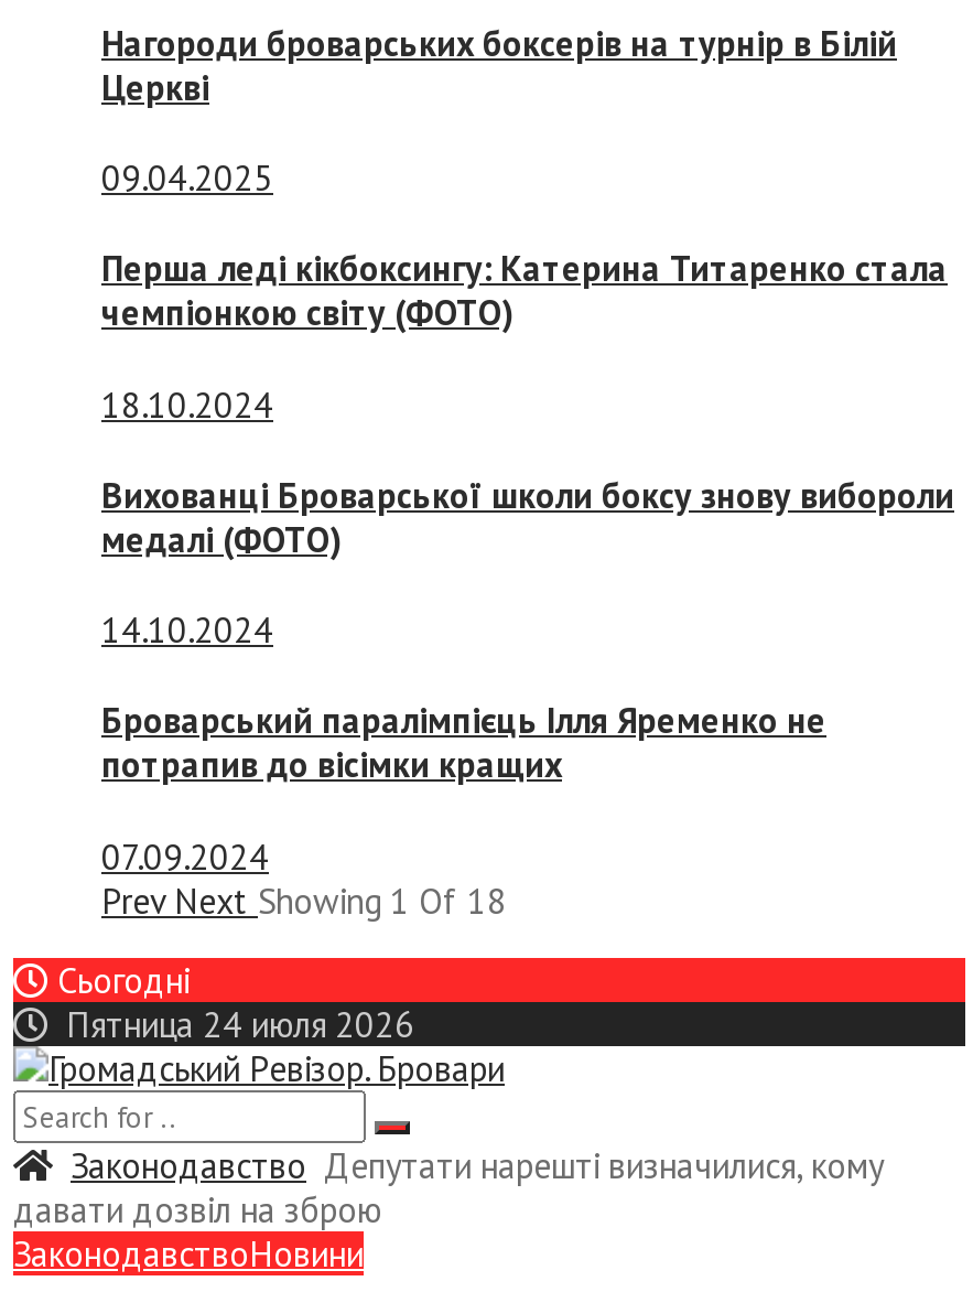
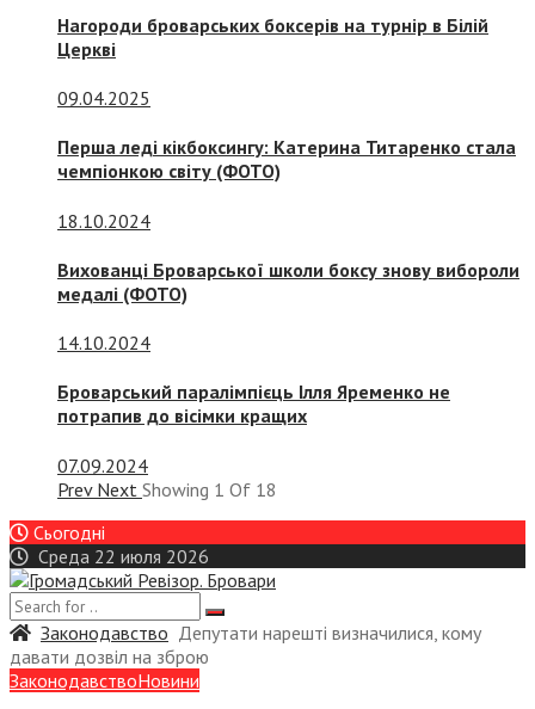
- Пятница 24 июля 2026
+ Среда 22 июля 2026
